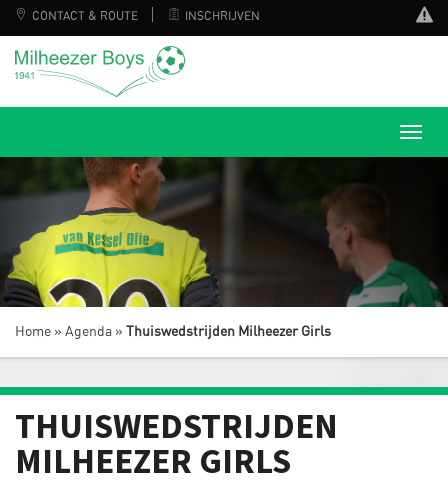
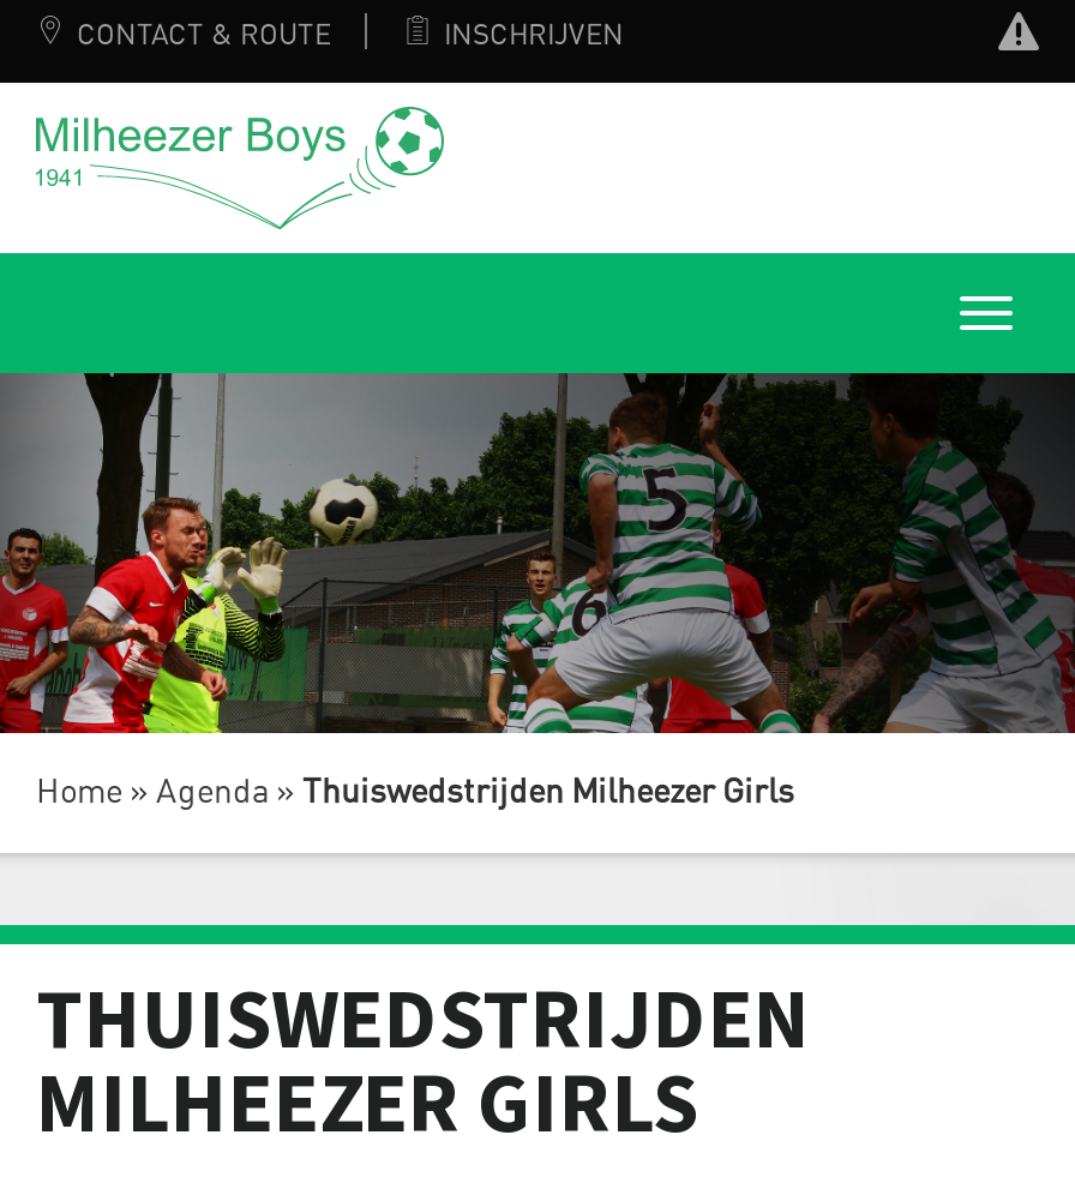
- [image]
+ [image]
